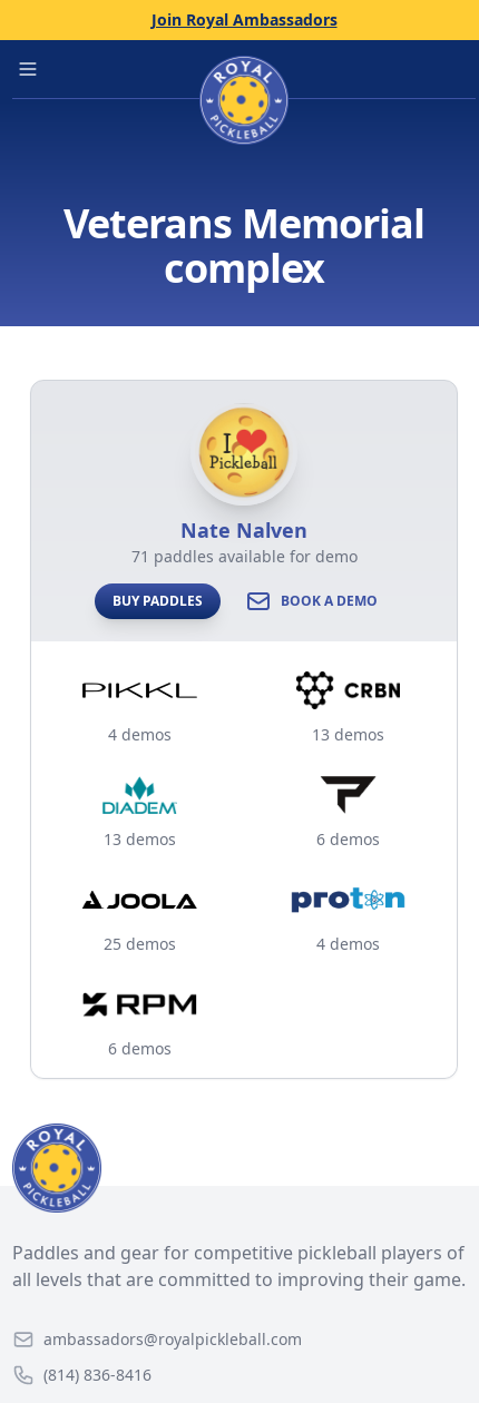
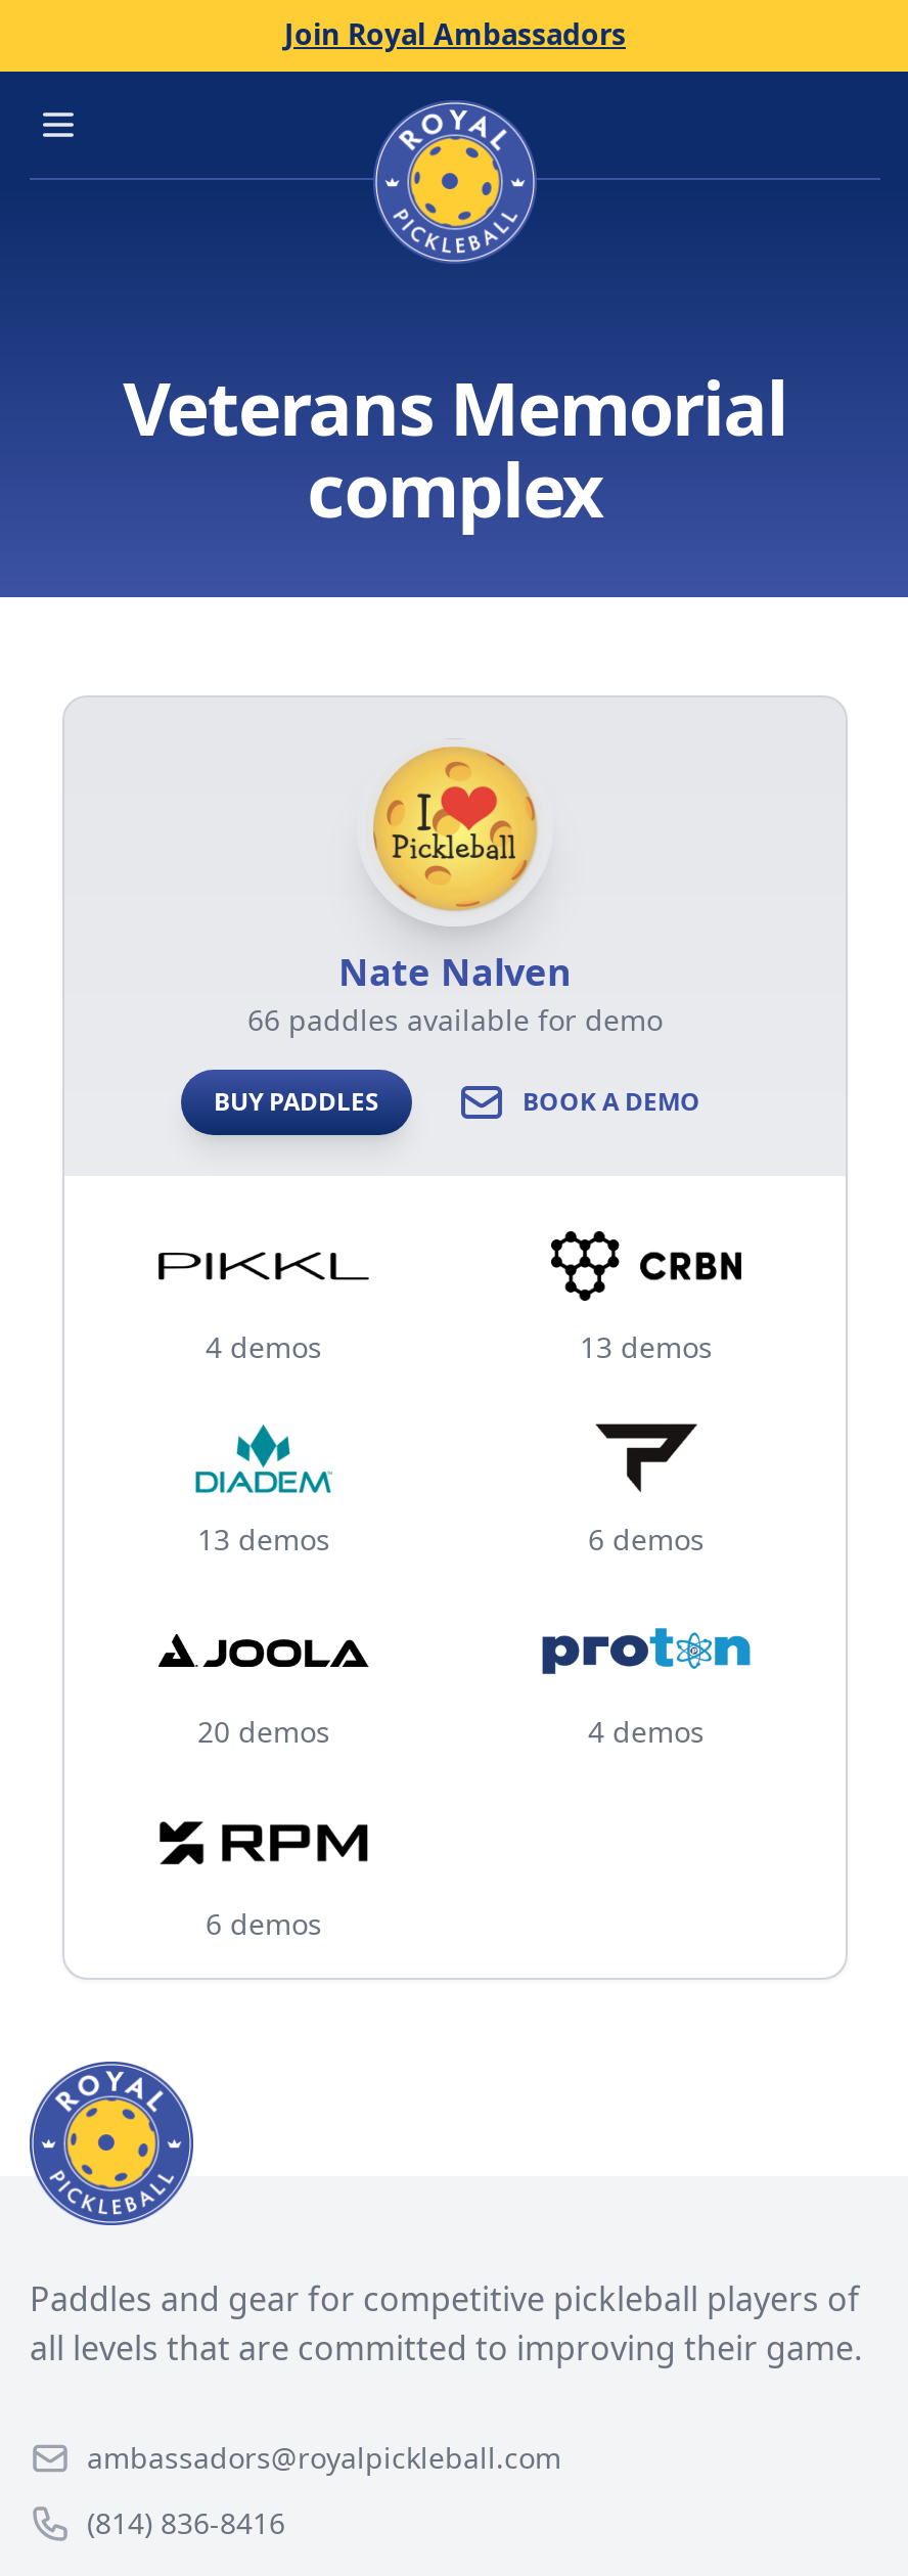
- 71 paddles available for demo
+ 66 paddles available for demo

- 25 demos
+ 20 demos
